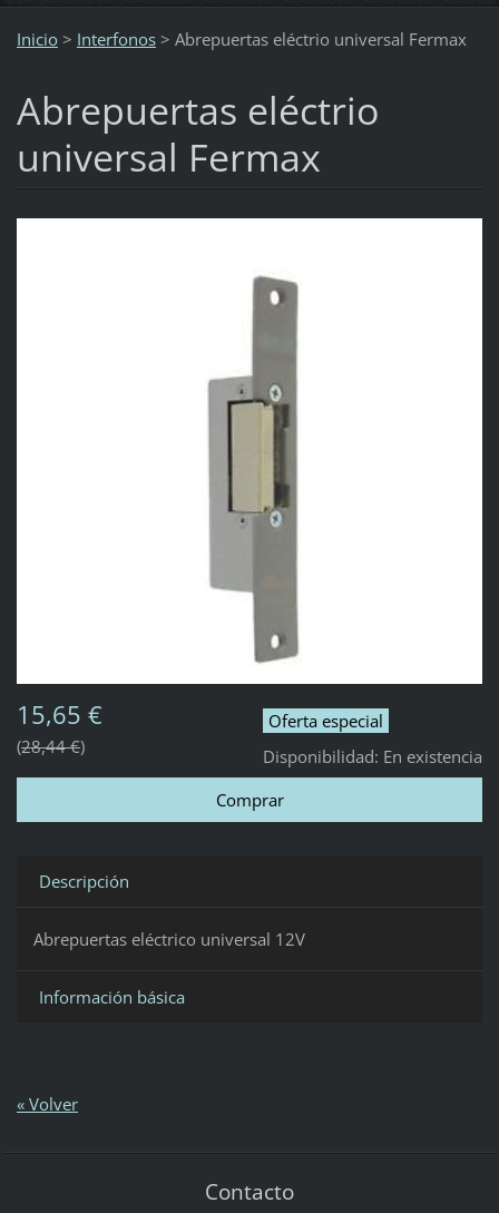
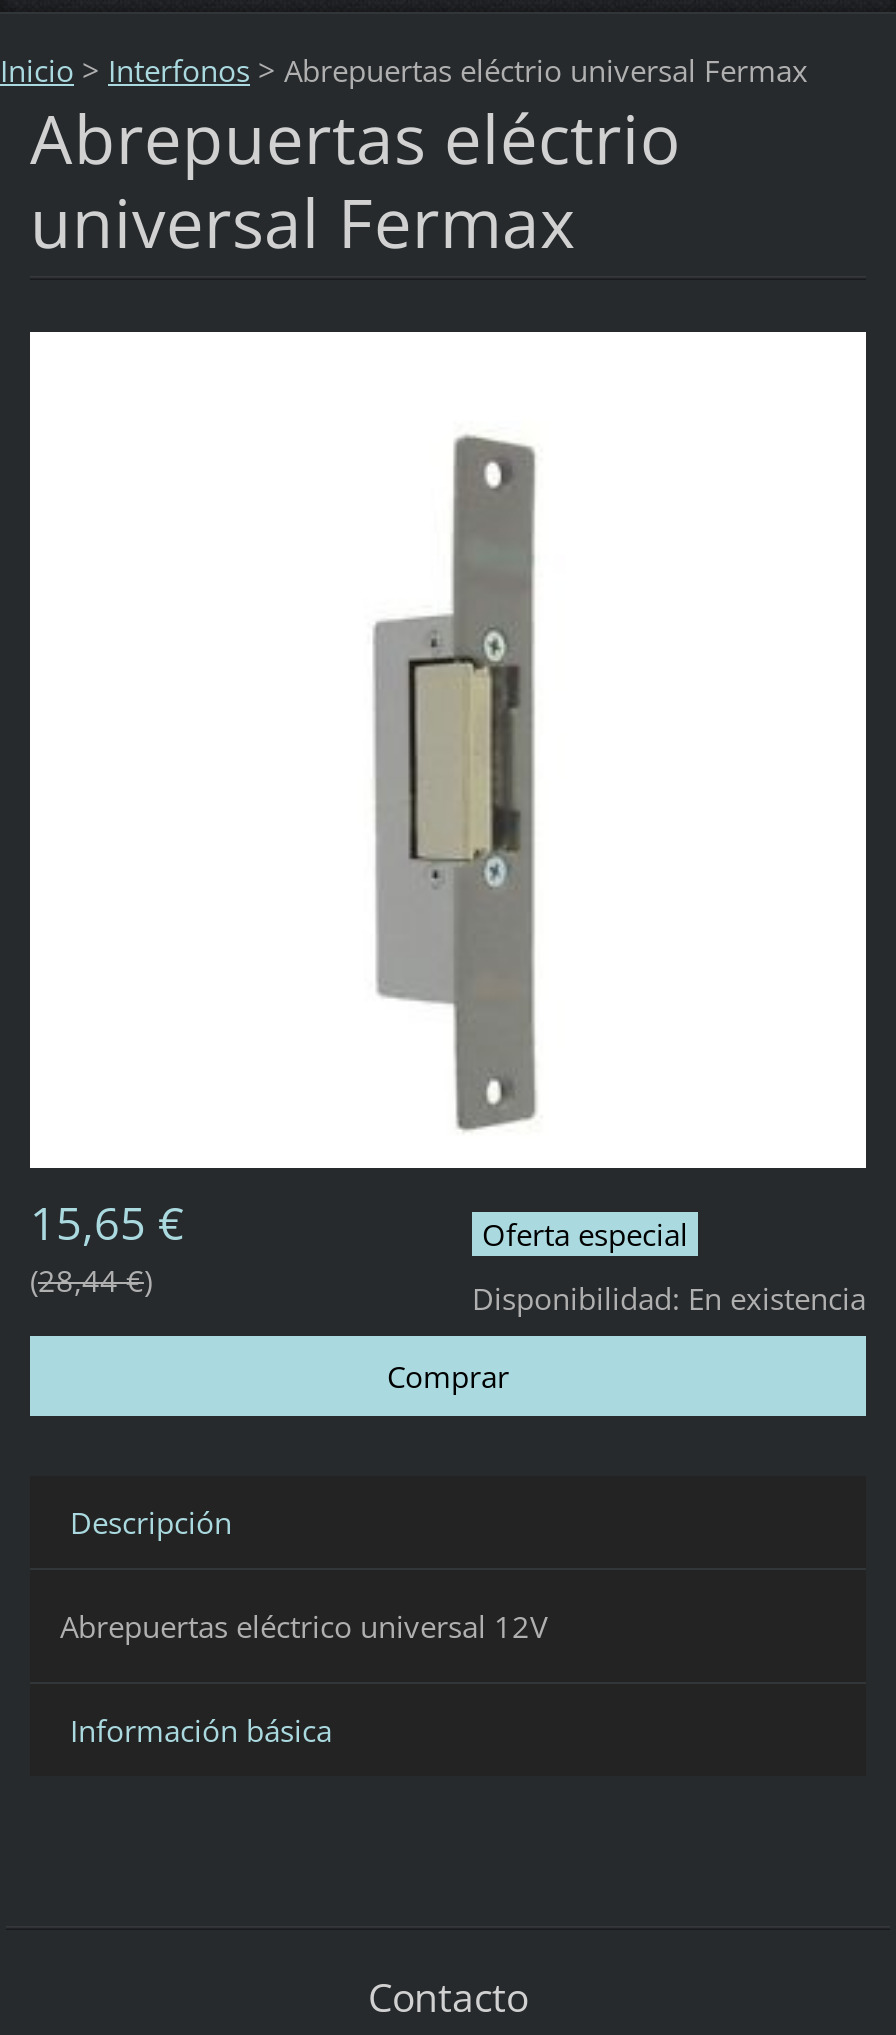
- « Volver
